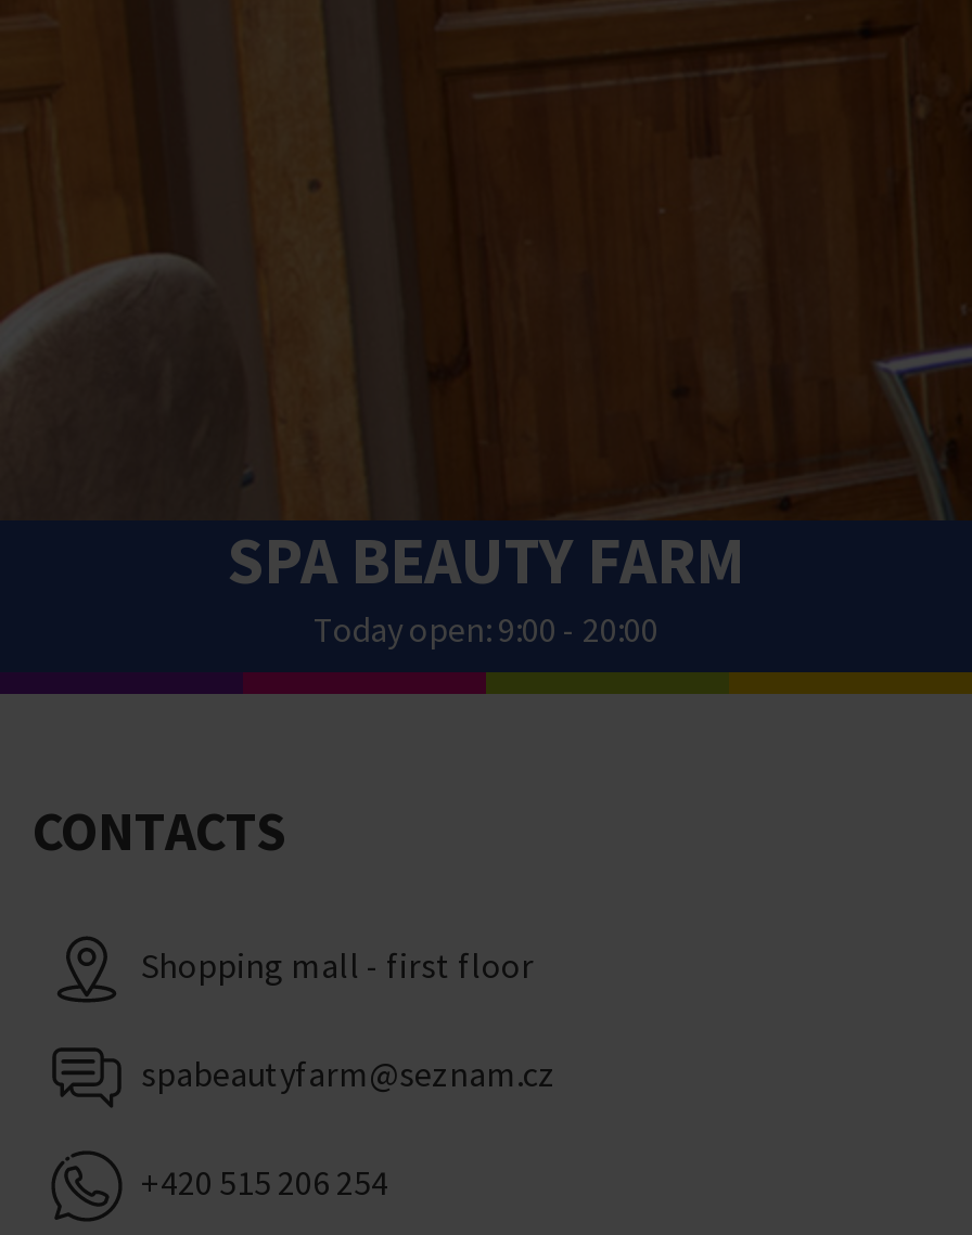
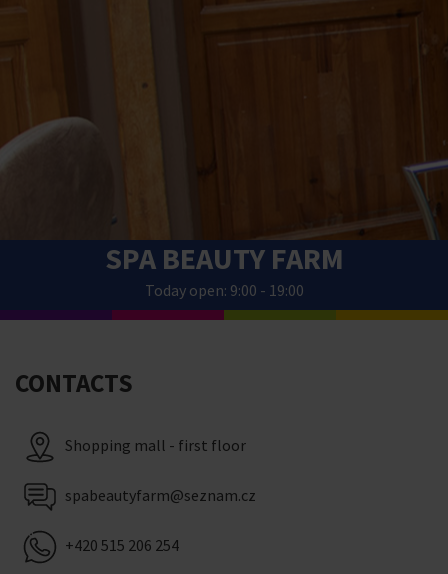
- Today open: 9:00 - 20:00
+ Today open: 9:00 - 19:00
